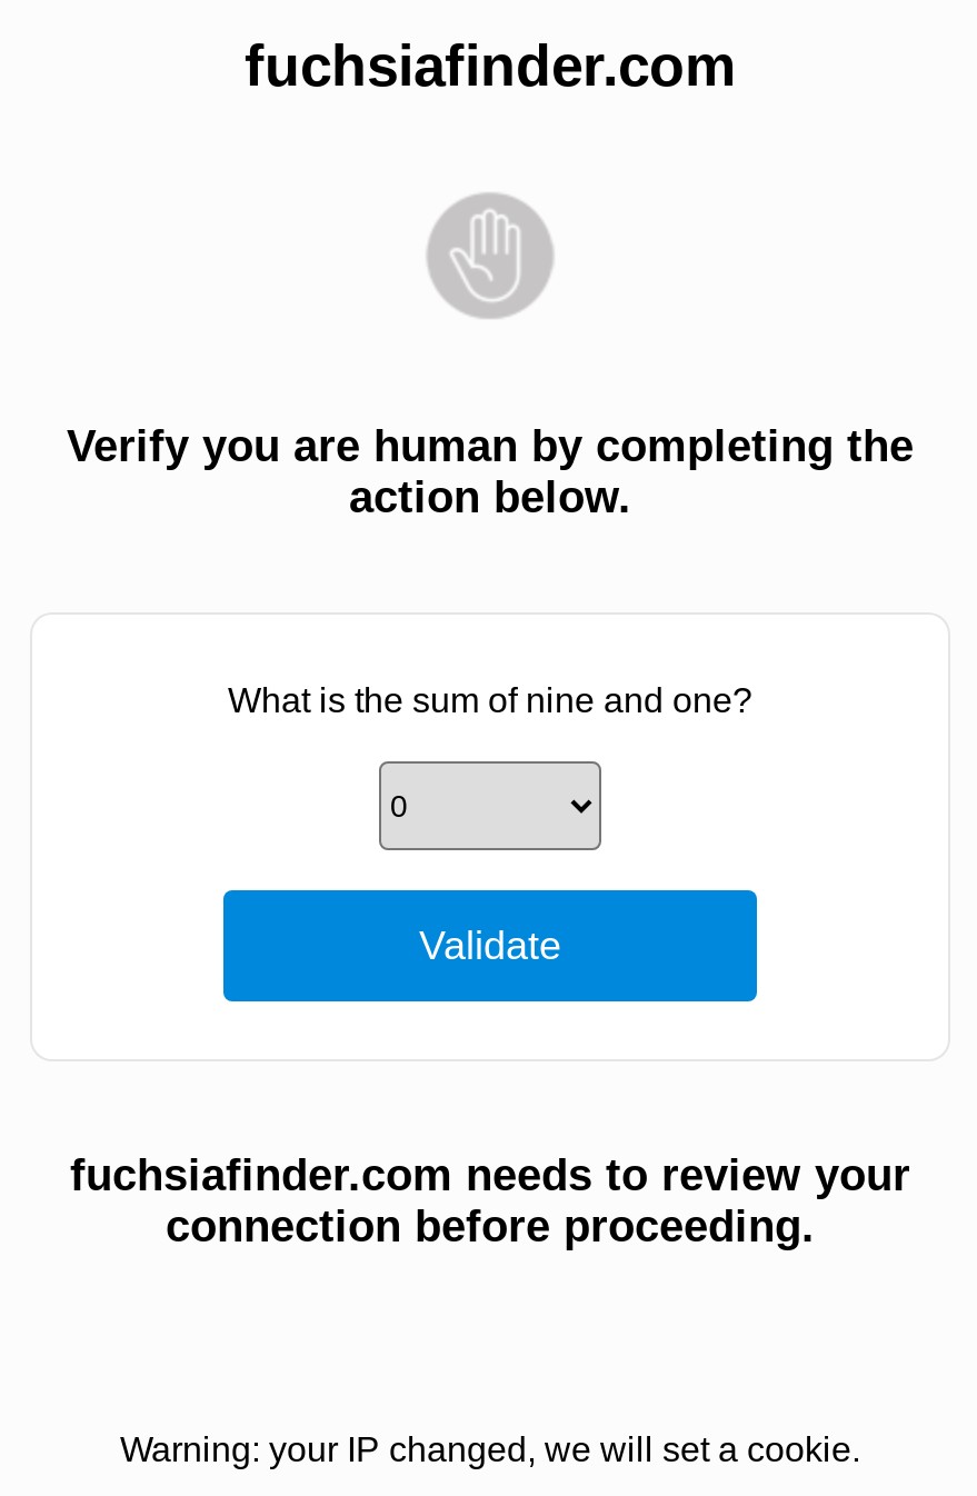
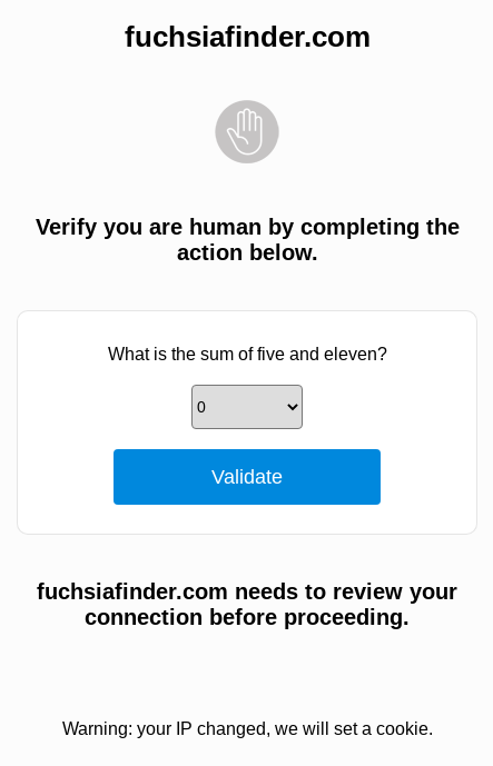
- What is the sum of nine and one?
+ What is the sum of five and eleven?
